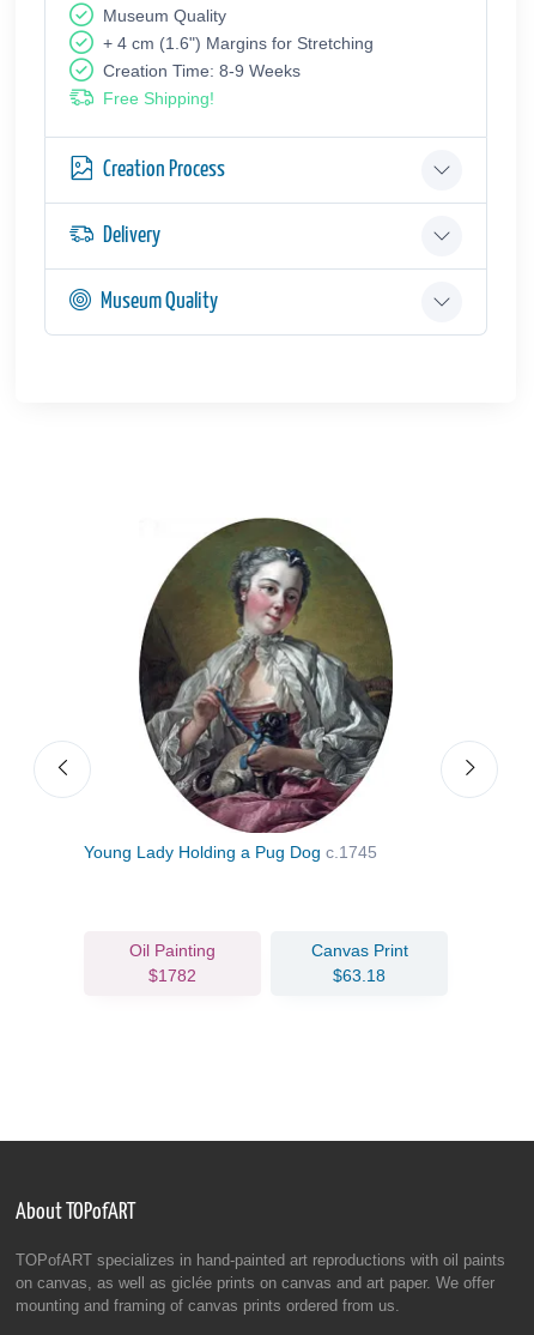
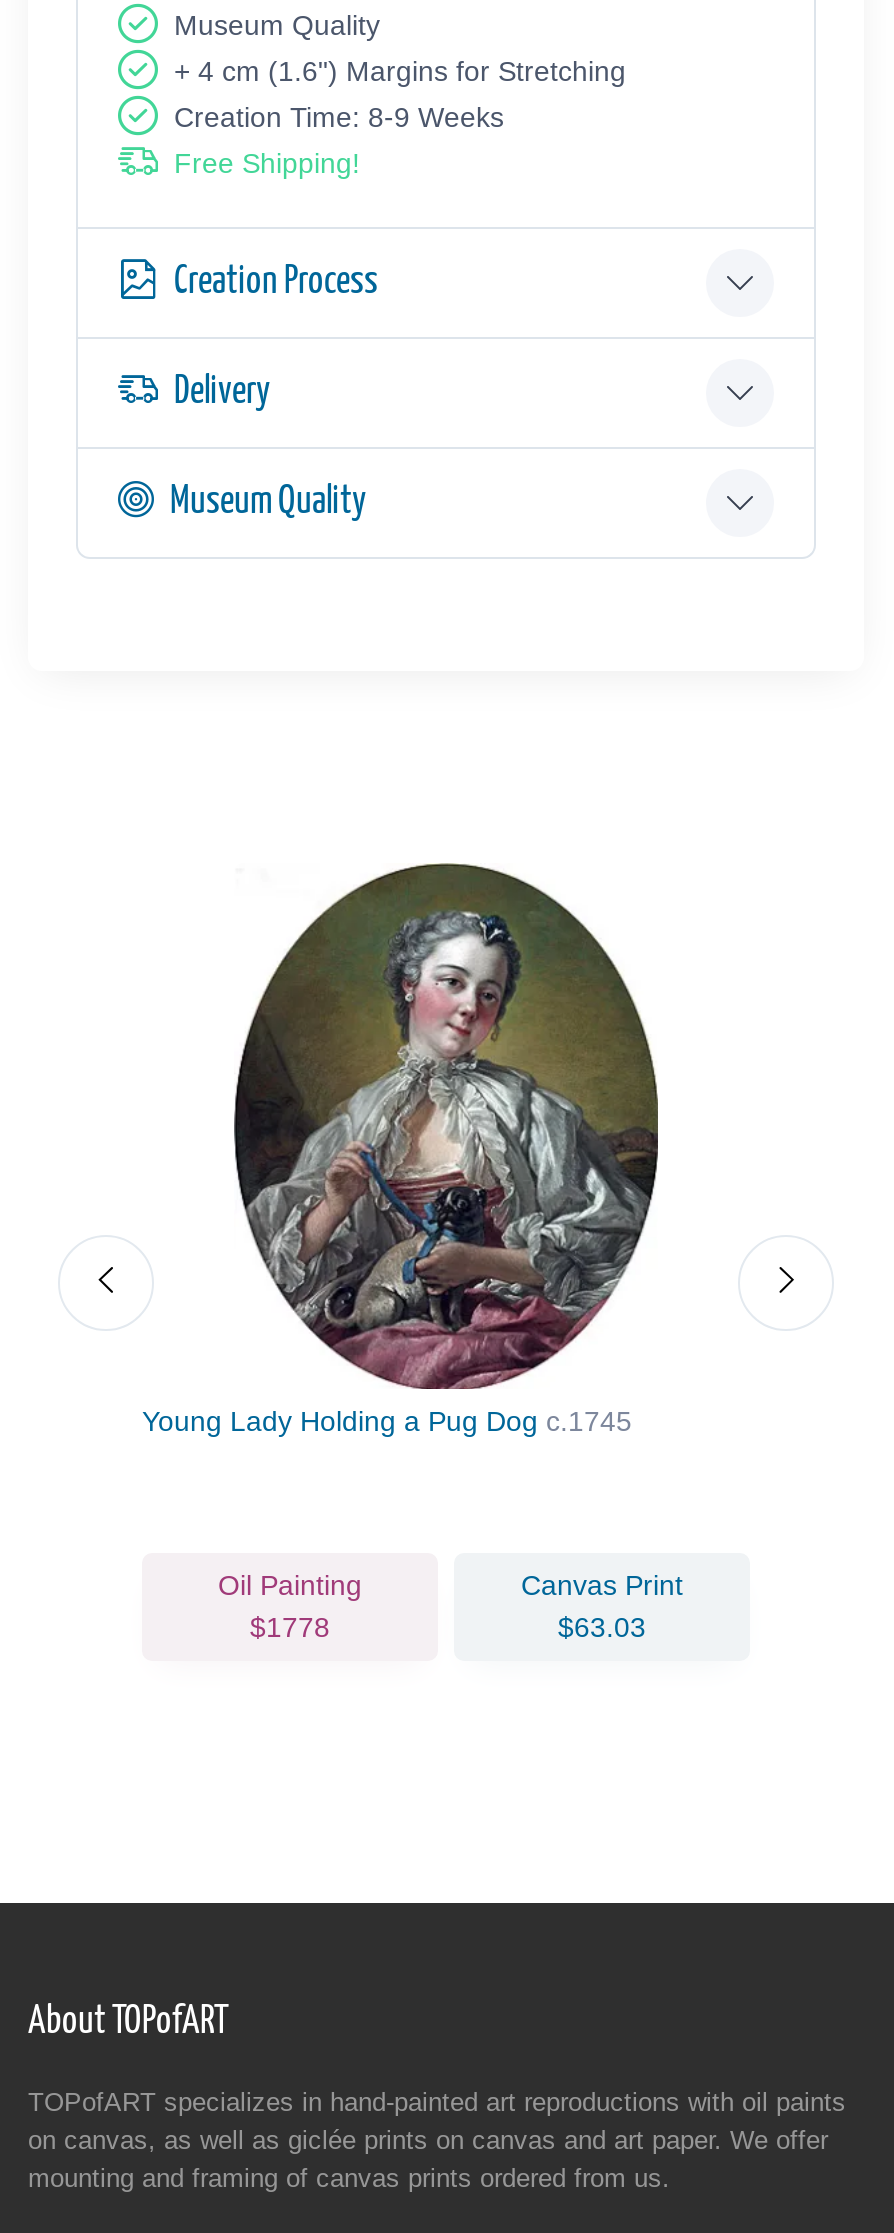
- $1782
+ $1778

- $63.18
+ $63.03
